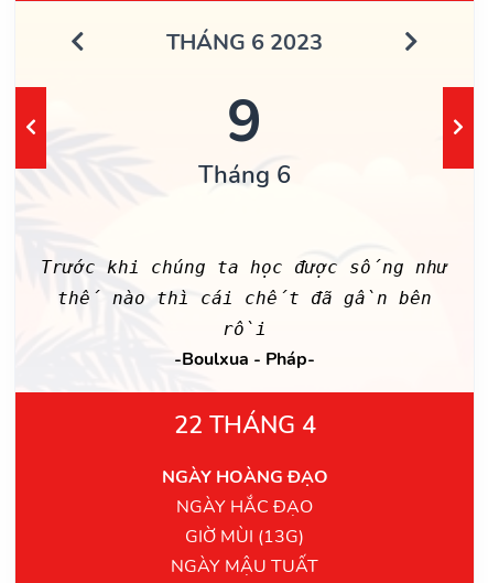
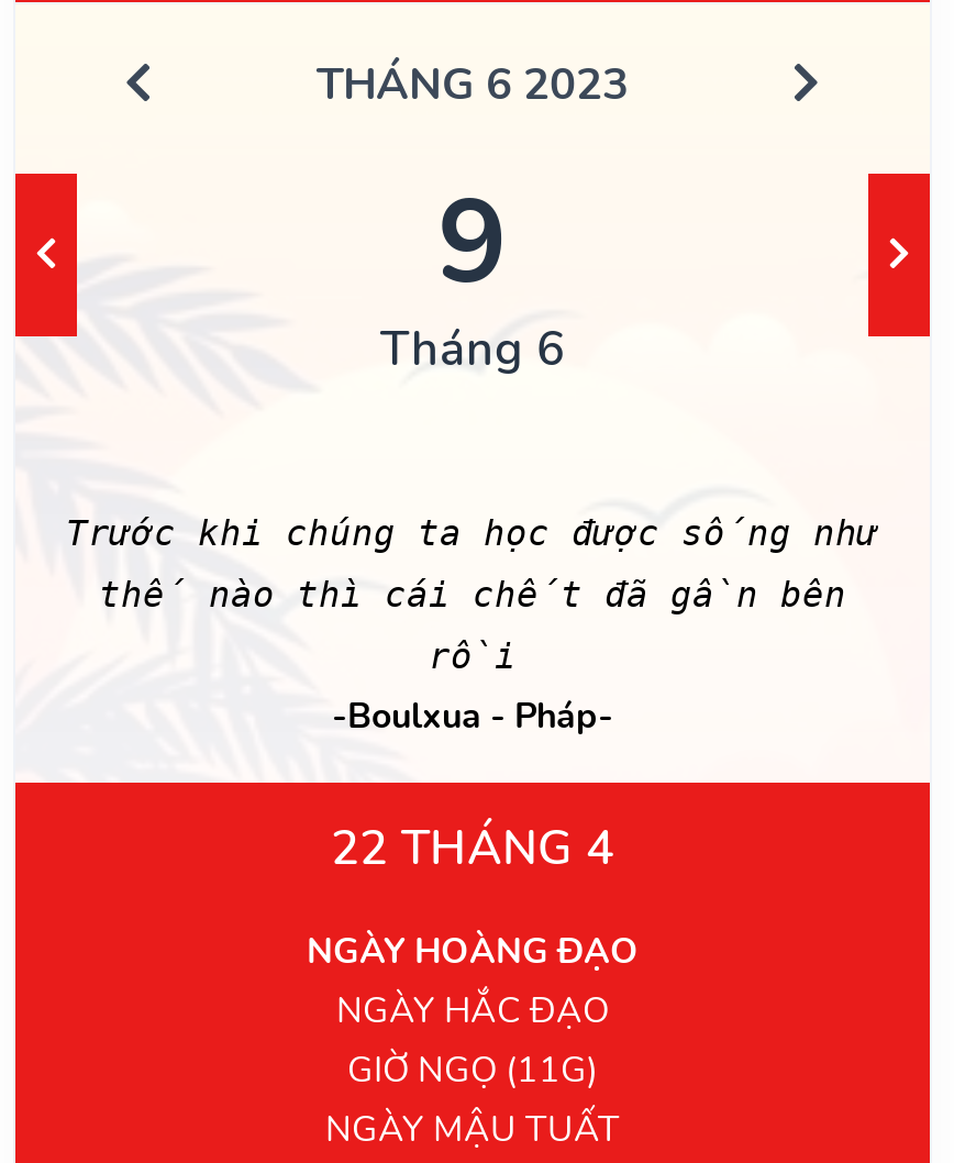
- GIỜ MÙI (13G)
+ GIỜ NGỌ (11G)
